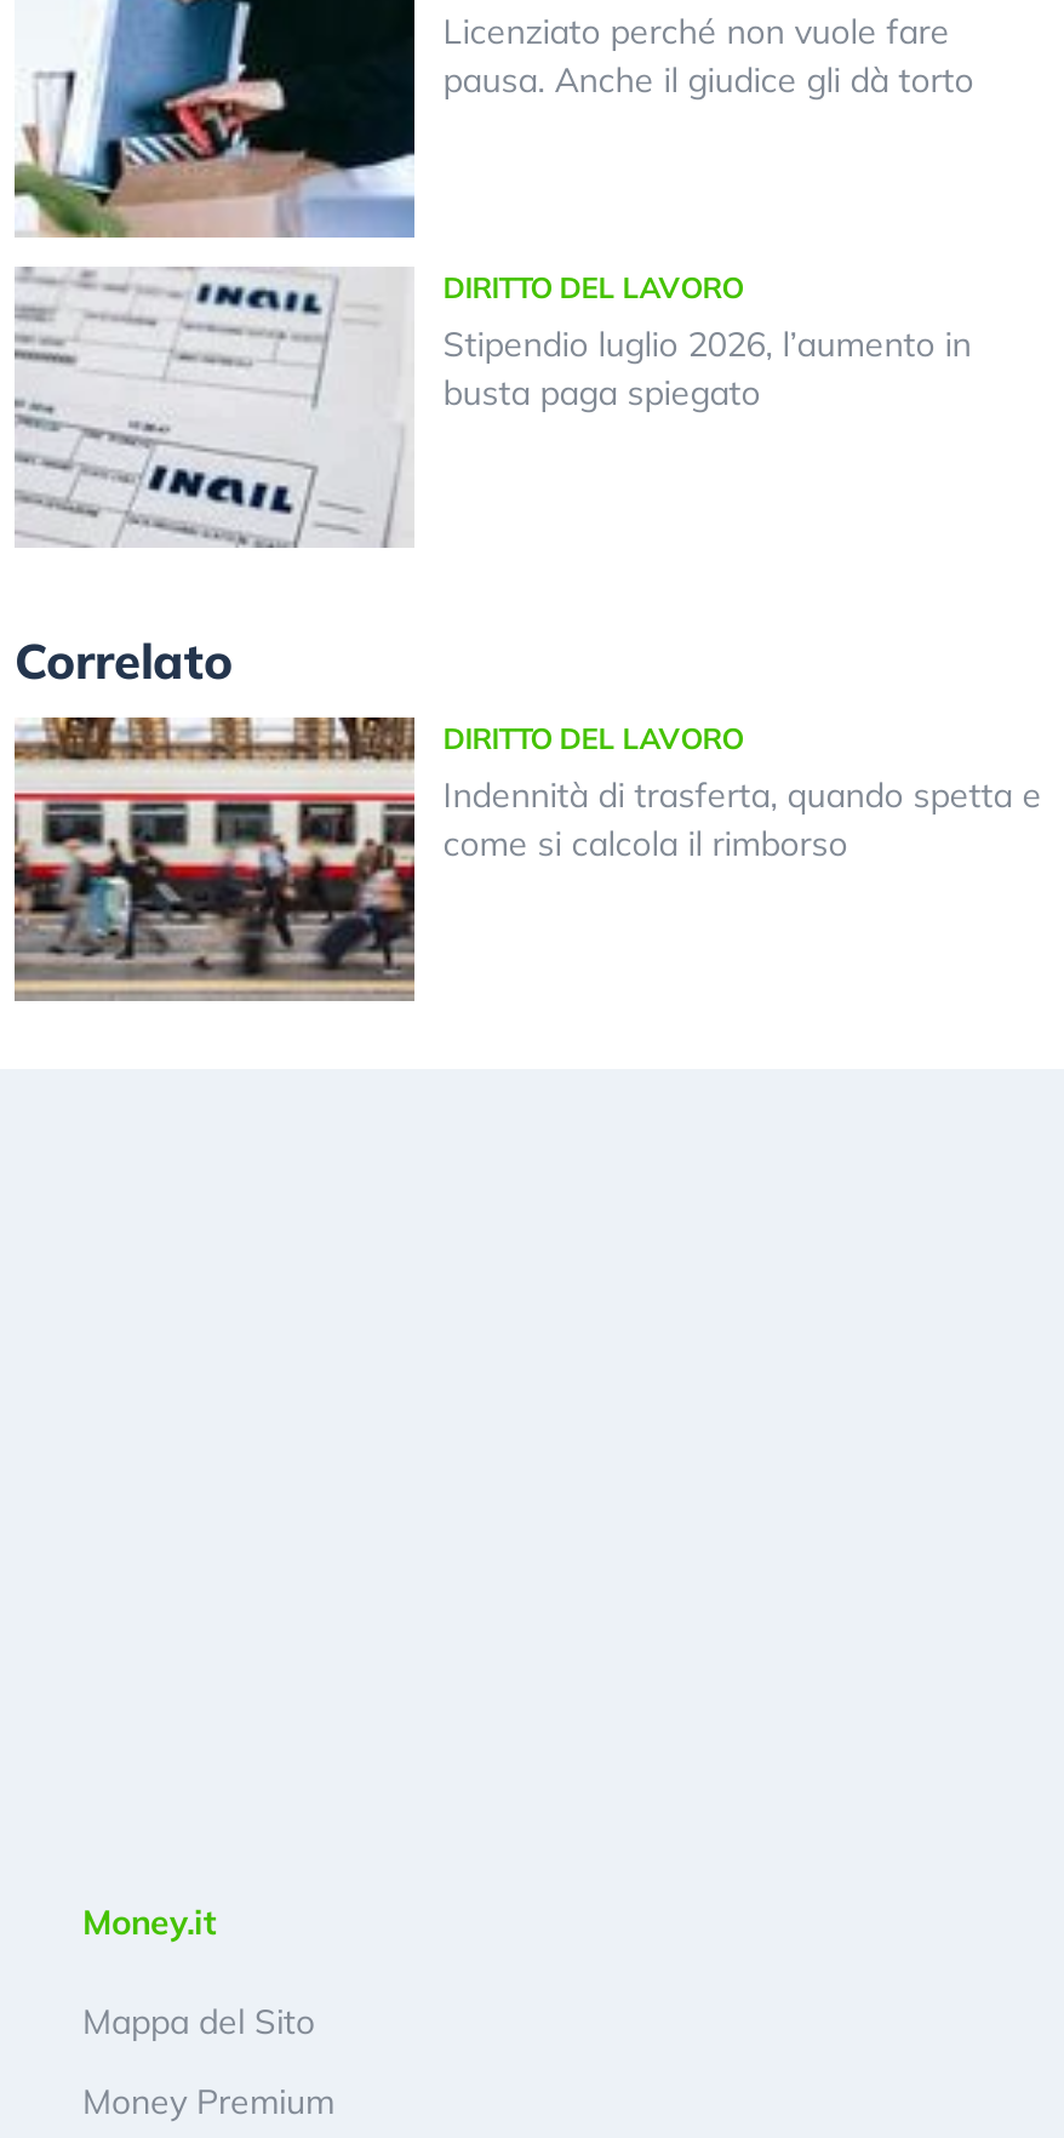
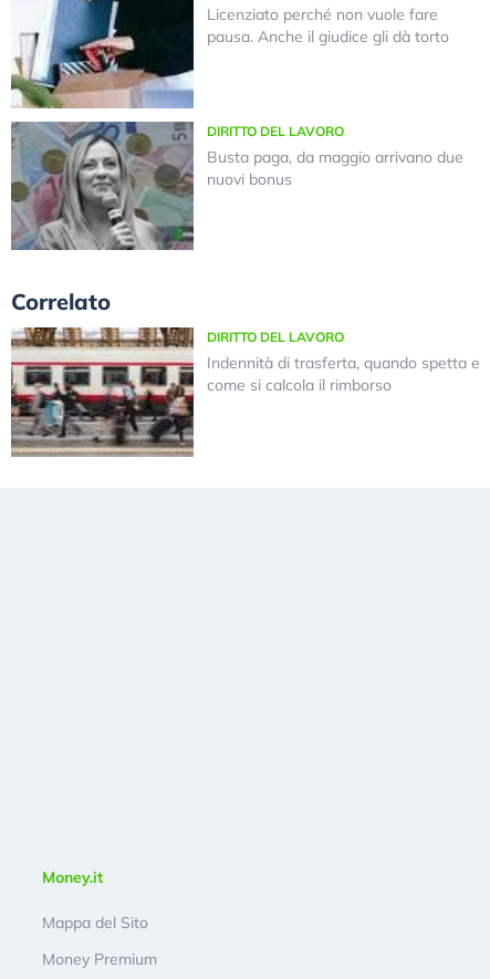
- [image]
- Stipendio luglio 2026, l’aumento in
- busta paga spiegato
+ [image]
+ Busta paga, da maggio arrivano due
+ nuovi bonus
